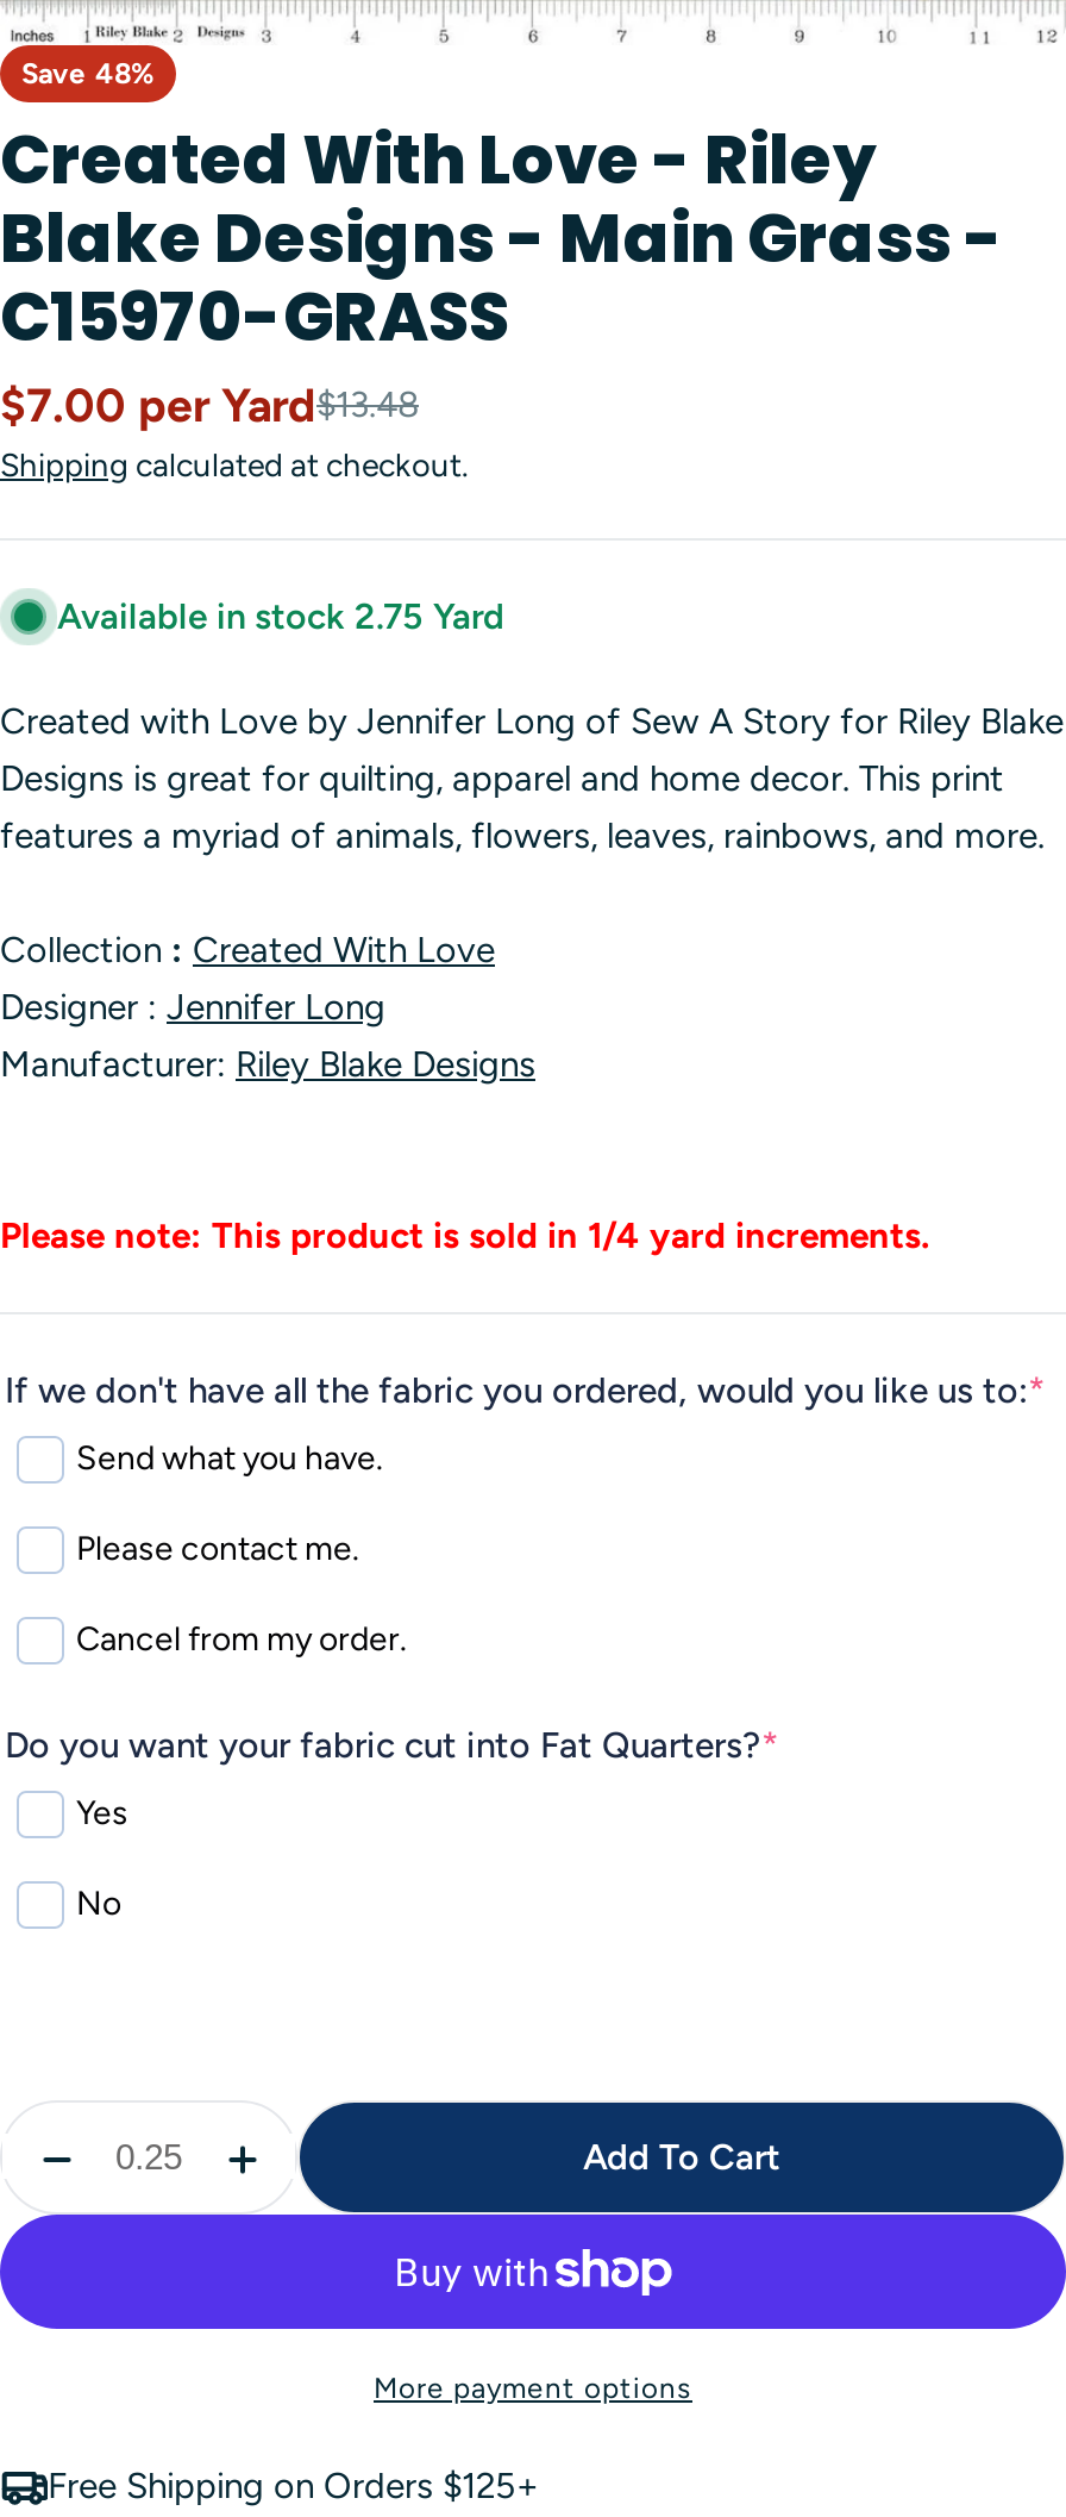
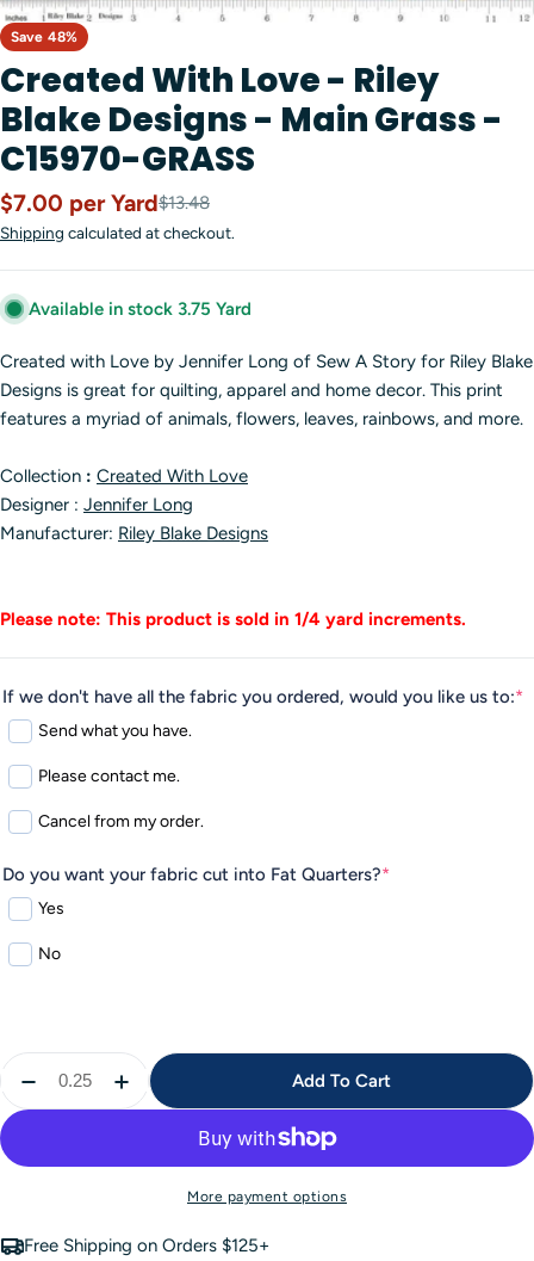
- Available in stock 2.75 Yard
+ Available in stock 3.75 Yard
